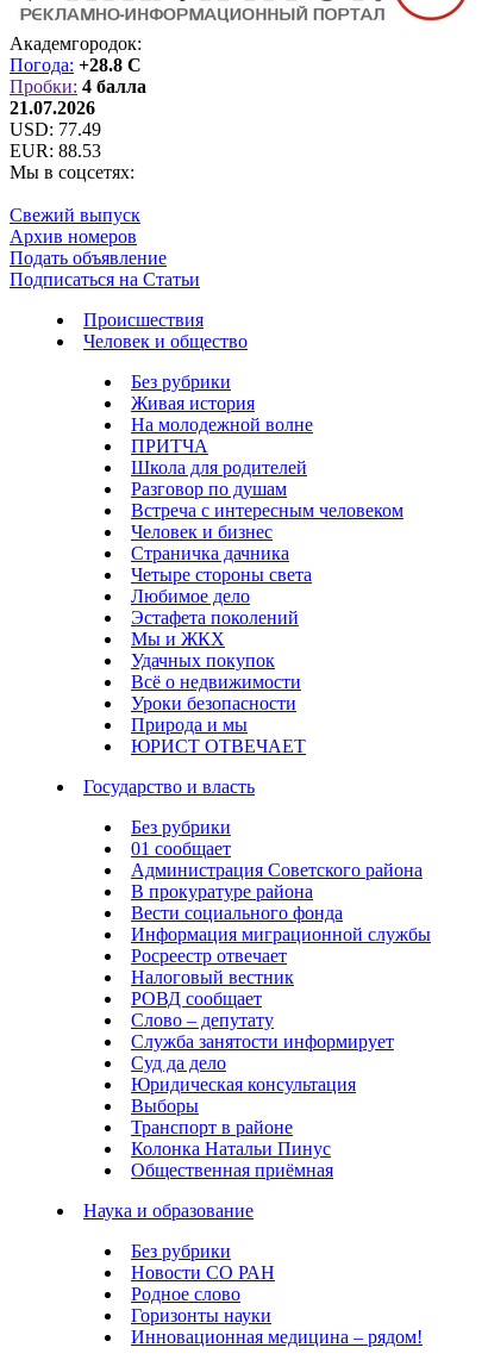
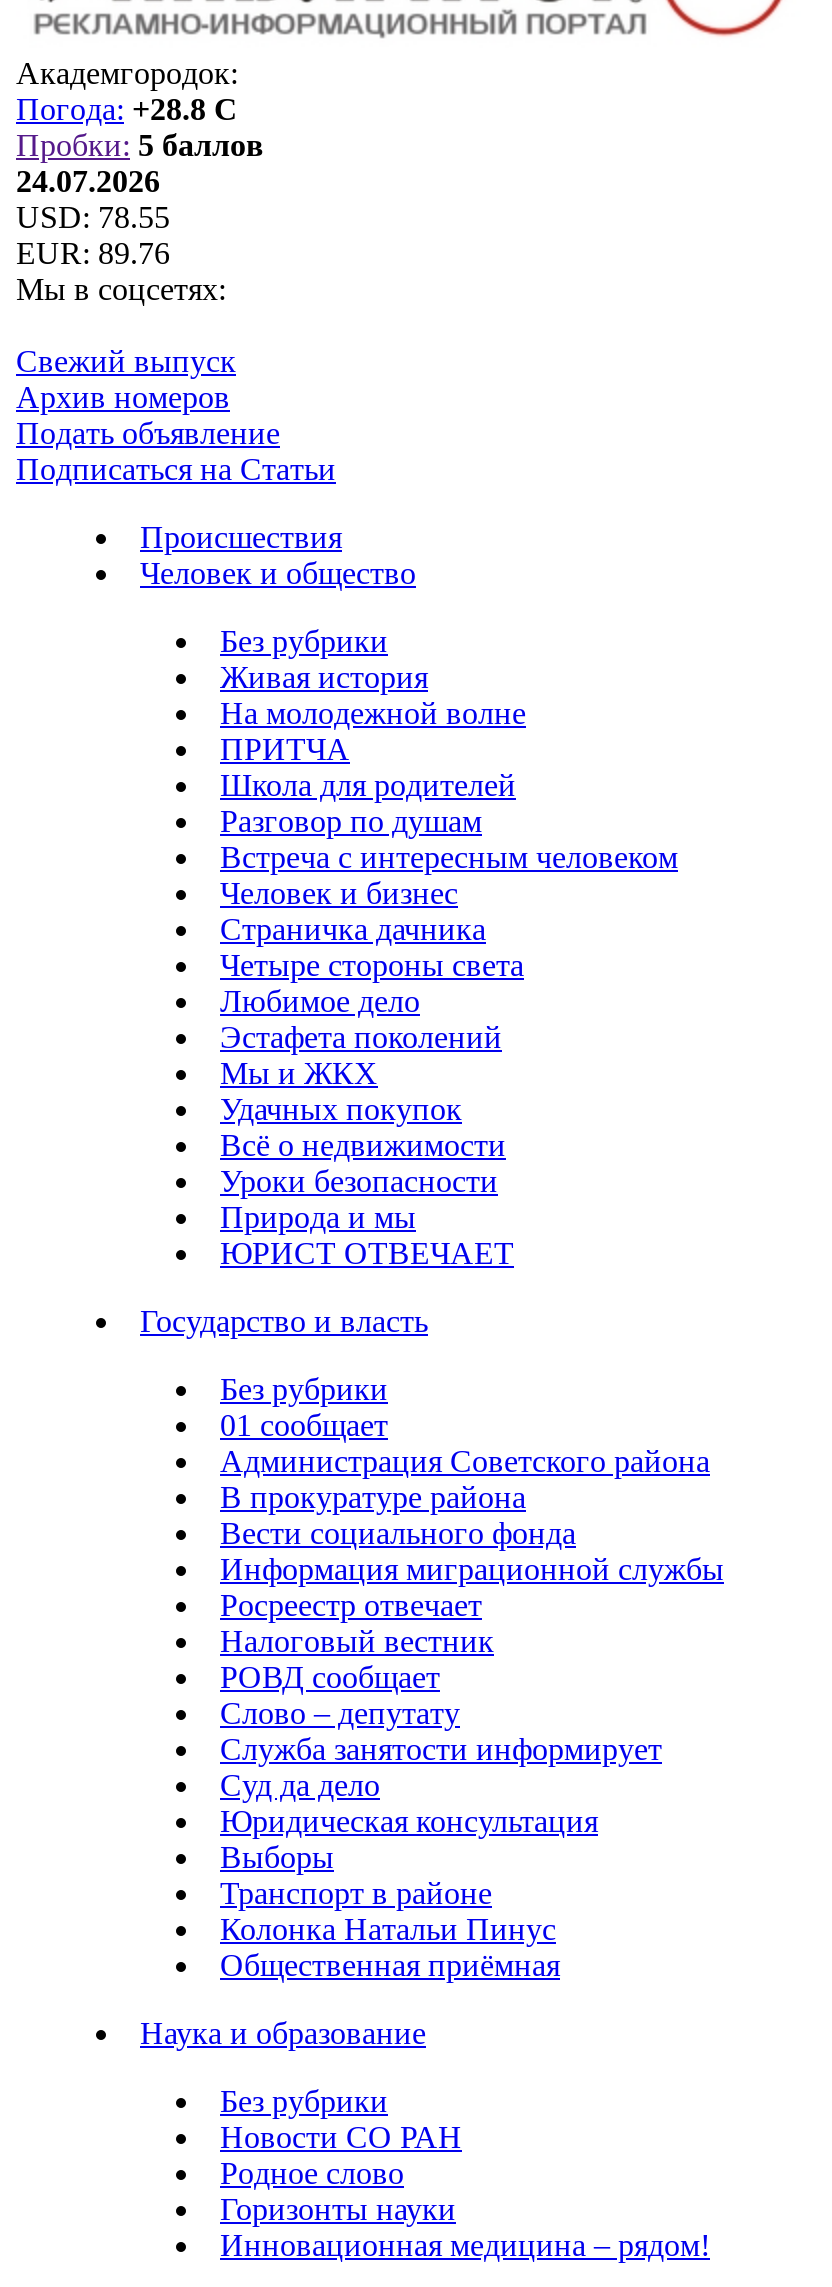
- Пробки: 4 балла
+ Пробки: 5 баллов

- 21.07.2026
+ 24.07.2026

- USD: 77.49
+ USD: 78.55

- EUR: 88.53
+ EUR: 89.76
